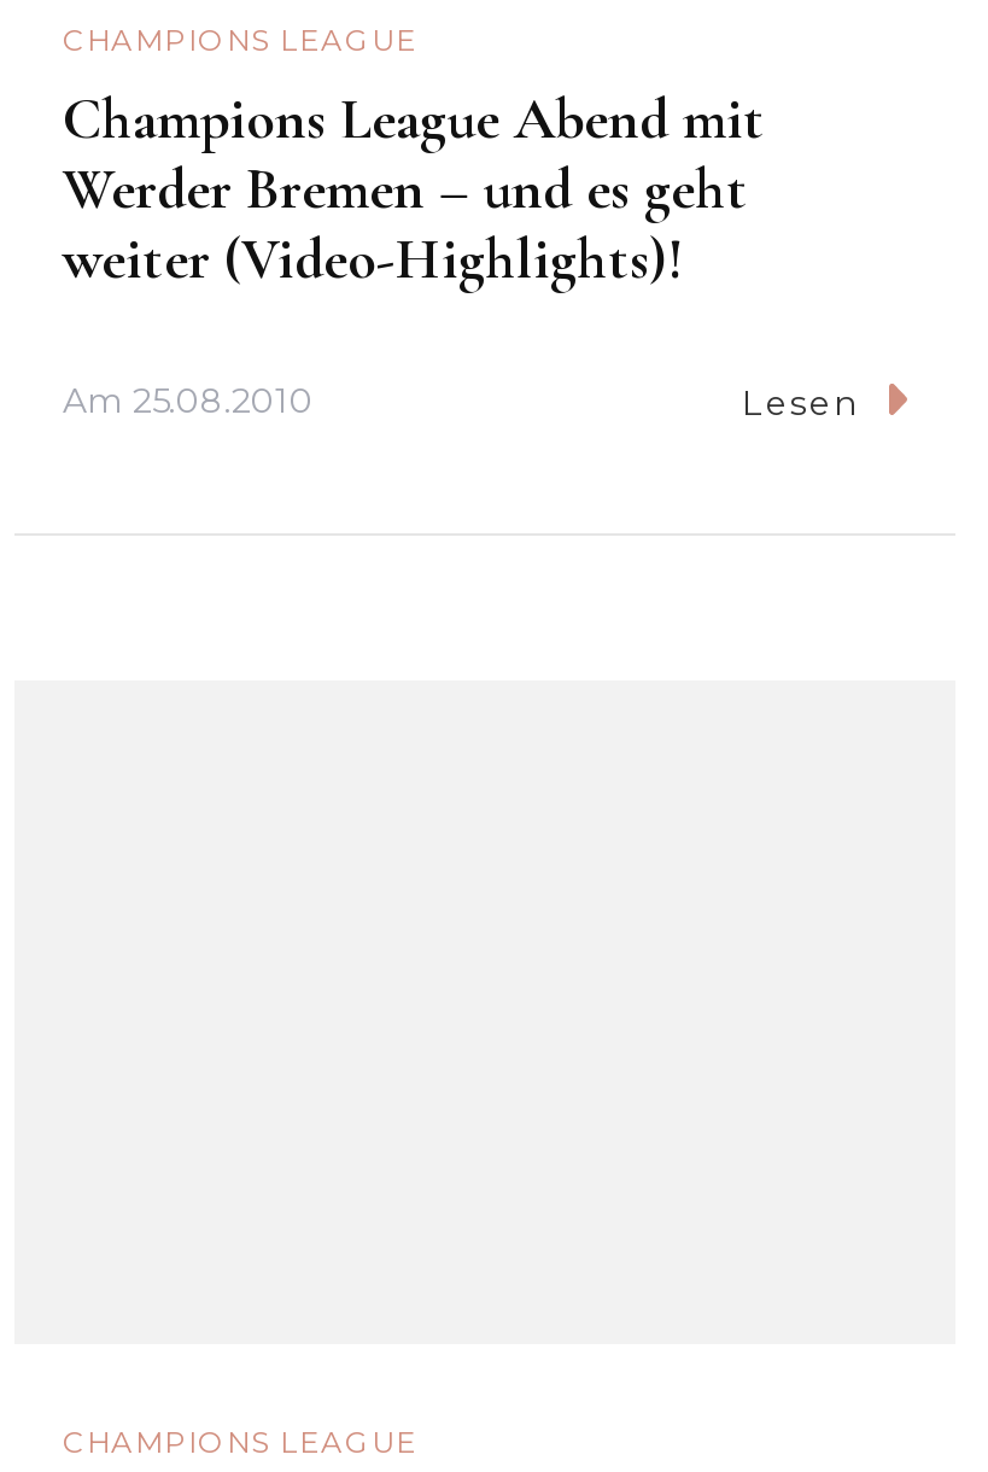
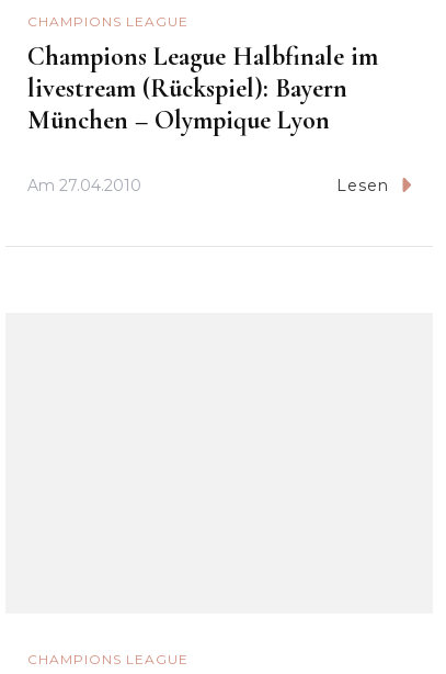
- Champions League Abend mit
- Werder Bremen – und es geht
- weiter (Video-Highlights)!
+ Champions League Halbfinale im
+ livestream (Rückspiel): Bayern
+ München – Olympique Lyon

- Am 25.08.2010
+ Am 27.04.2010
